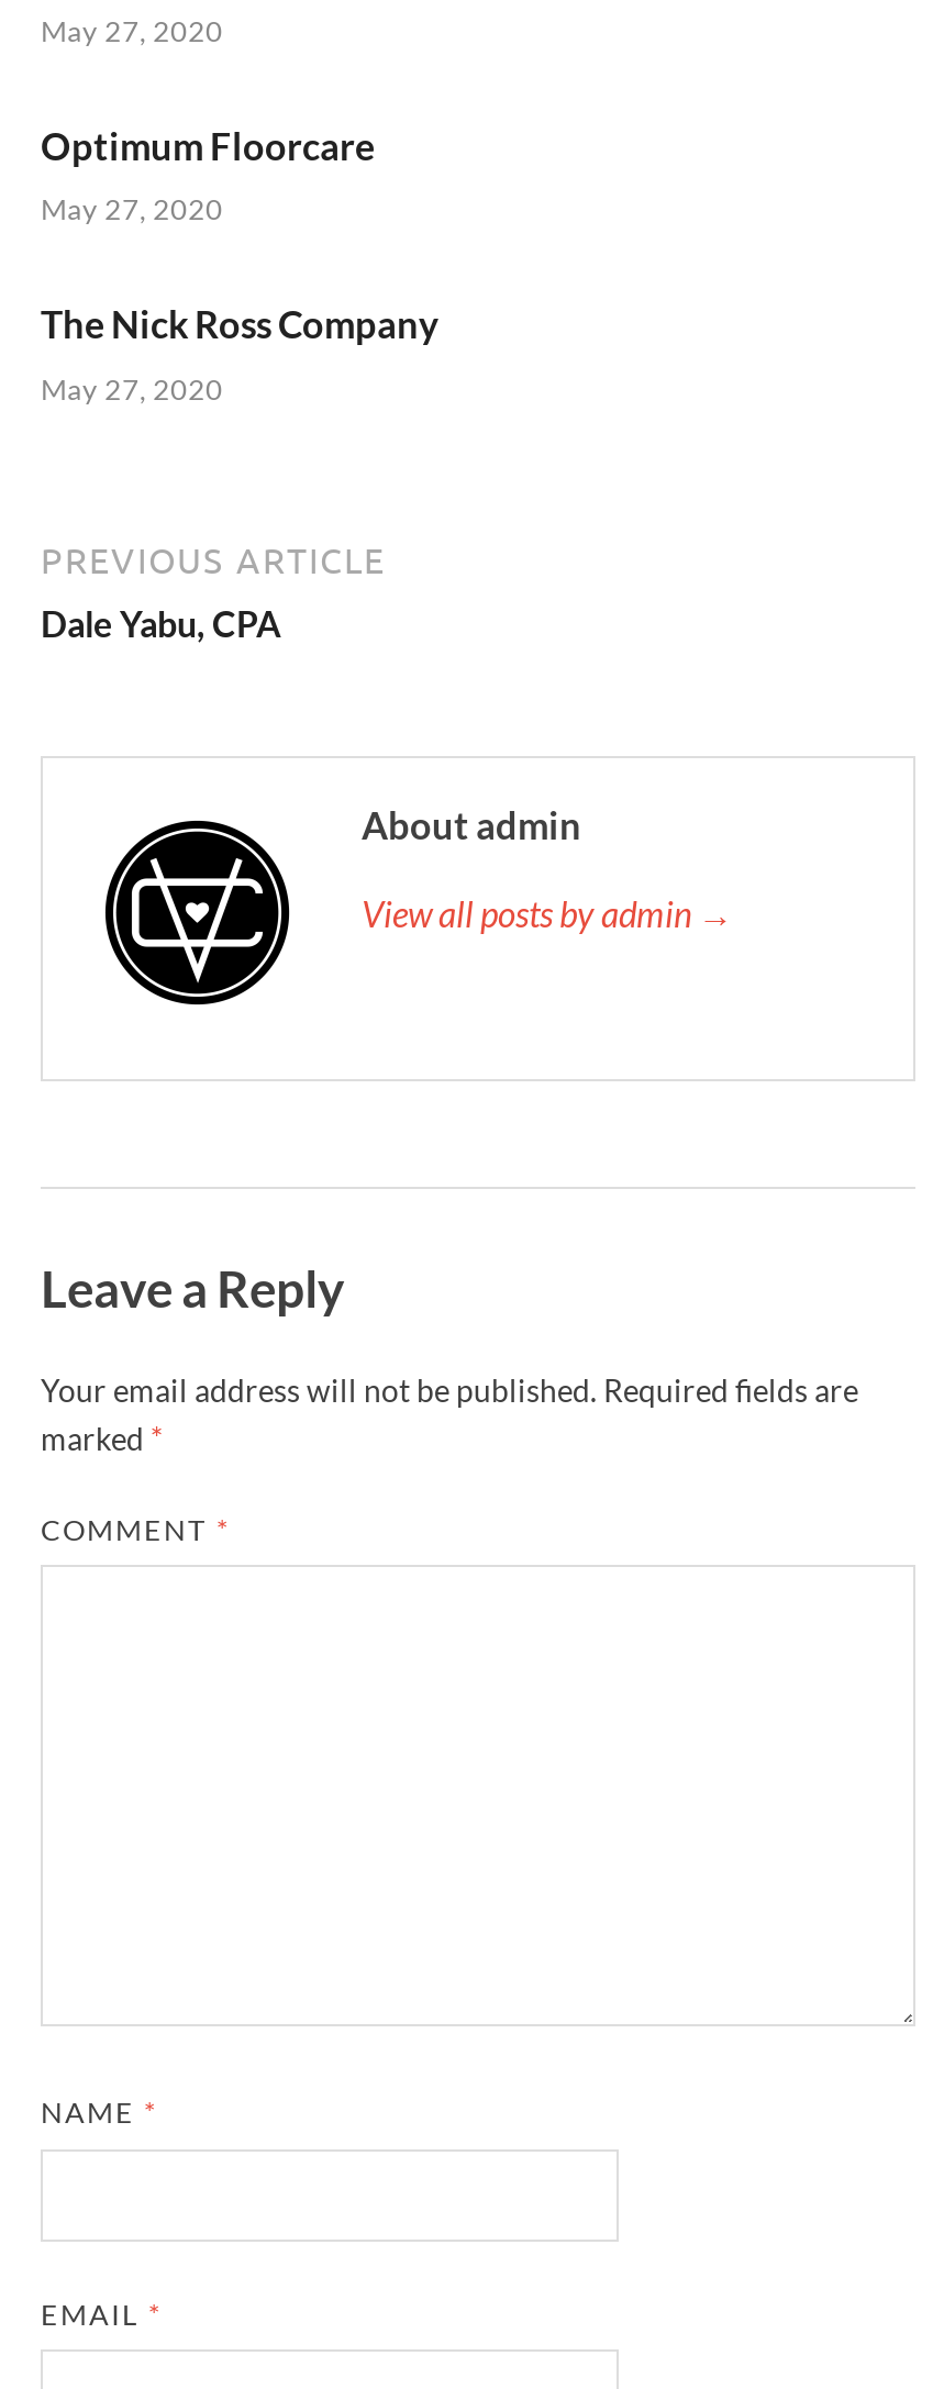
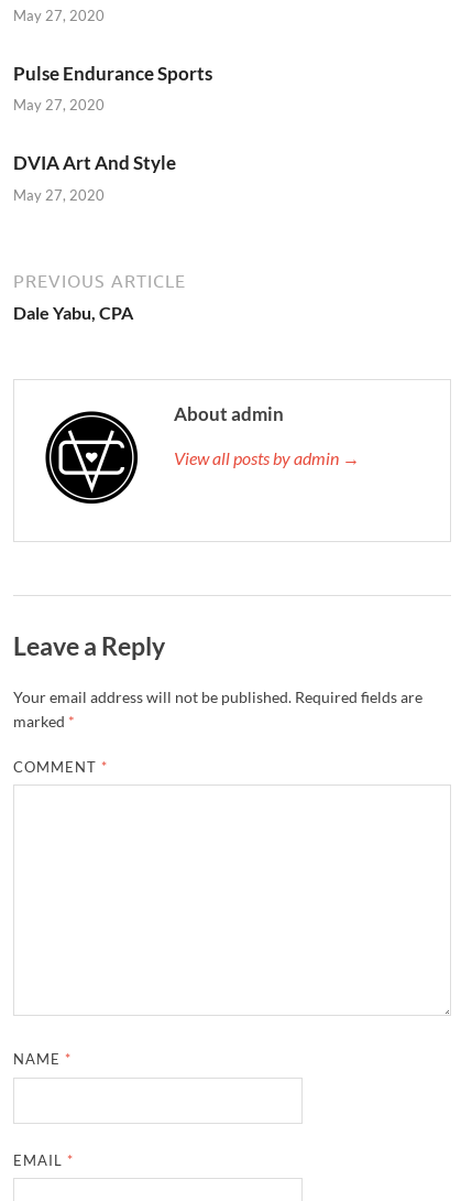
- Optimum Floorcare
+ Pulse Endurance Sports

- The Nick Ross Company
+ DVIA Art And Style
